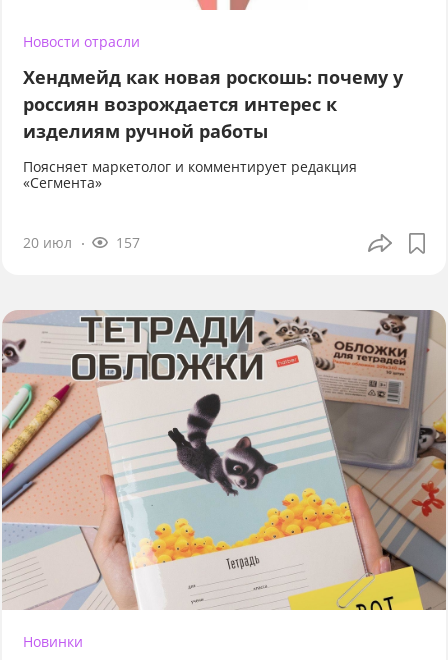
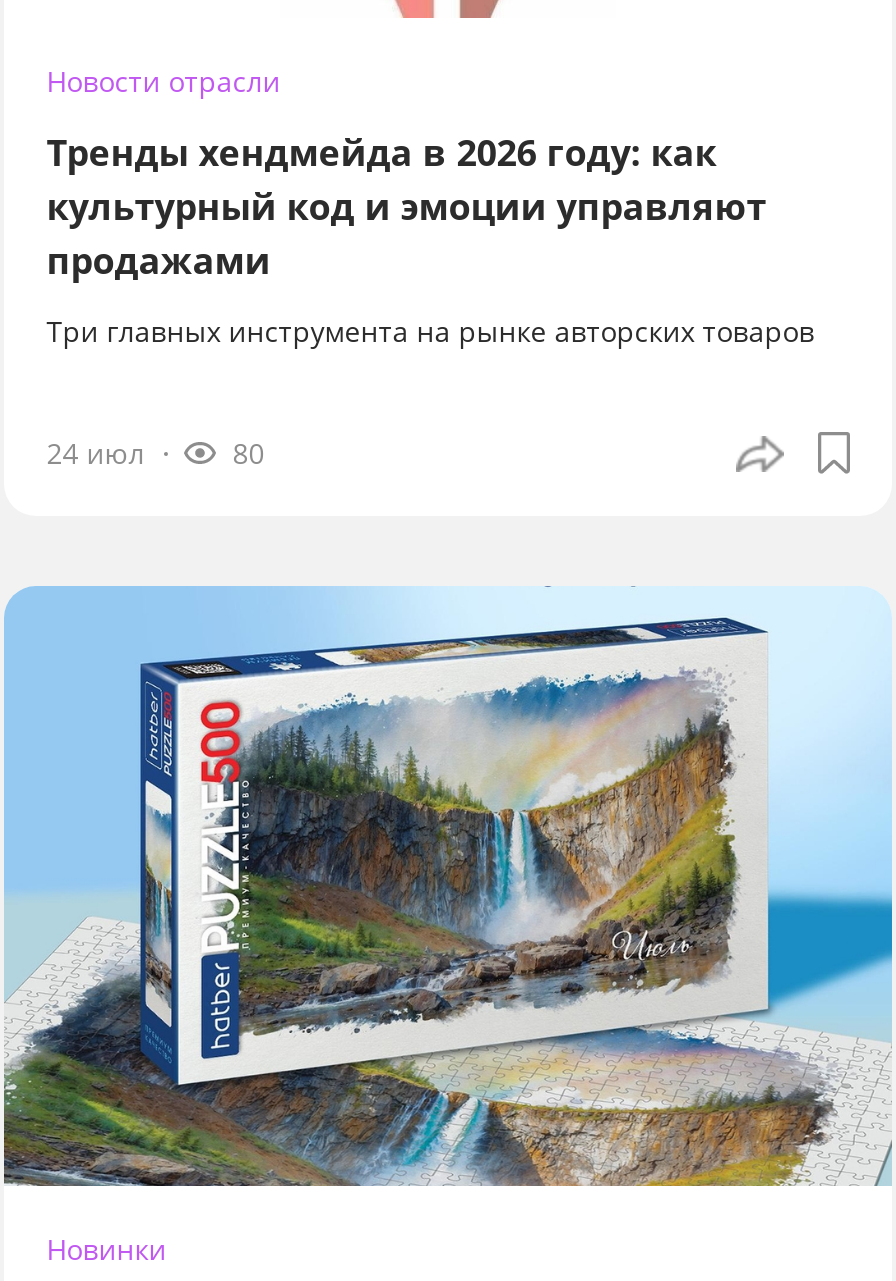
- Хендмейд как новая роскошь: почему у
- россиян возрождается интерес к
- изделиям ручной работы
+ Тренды хендмейда в 2026 году: как
+ культурный код и эмоции управляют
+ продажами

- Поясняет маркетолог и комментирует редакция
- «Сегмента»
+ Три главных инструмента на рынке авторских товаров

- 20 июл
- 157
+ 24 июл
+ 80

- [image]
+ [image]
